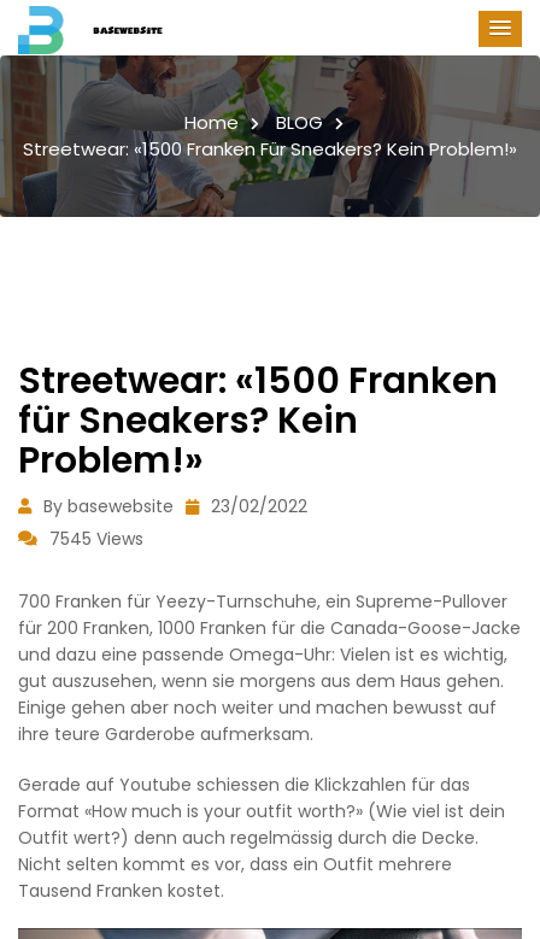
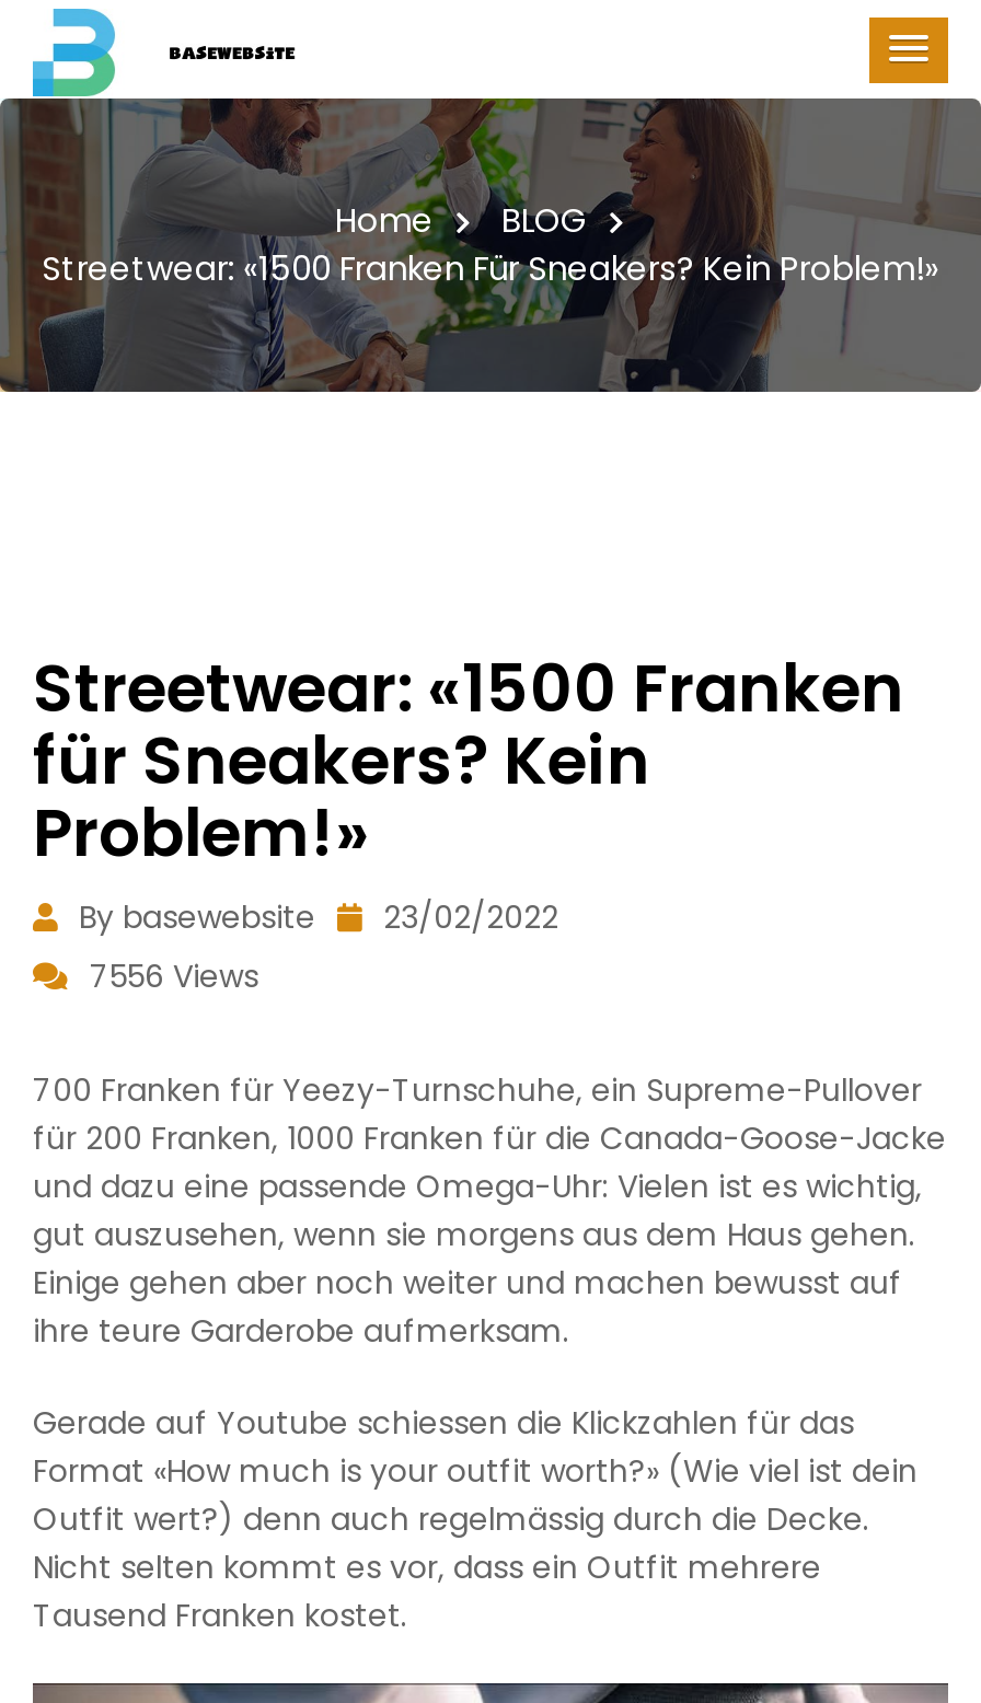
- 7545 Views
+ 7556 Views
